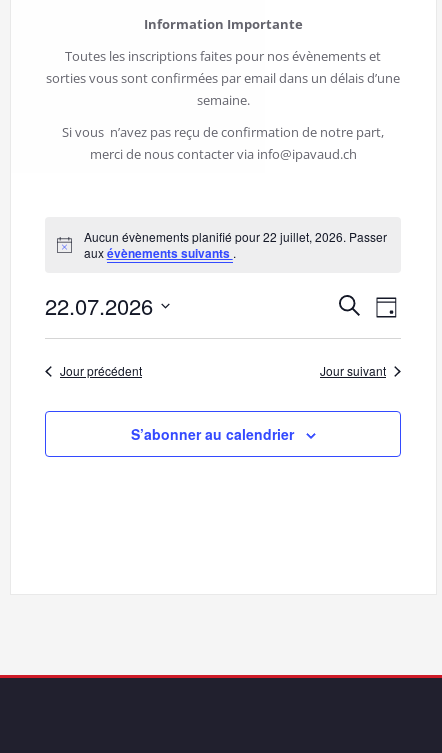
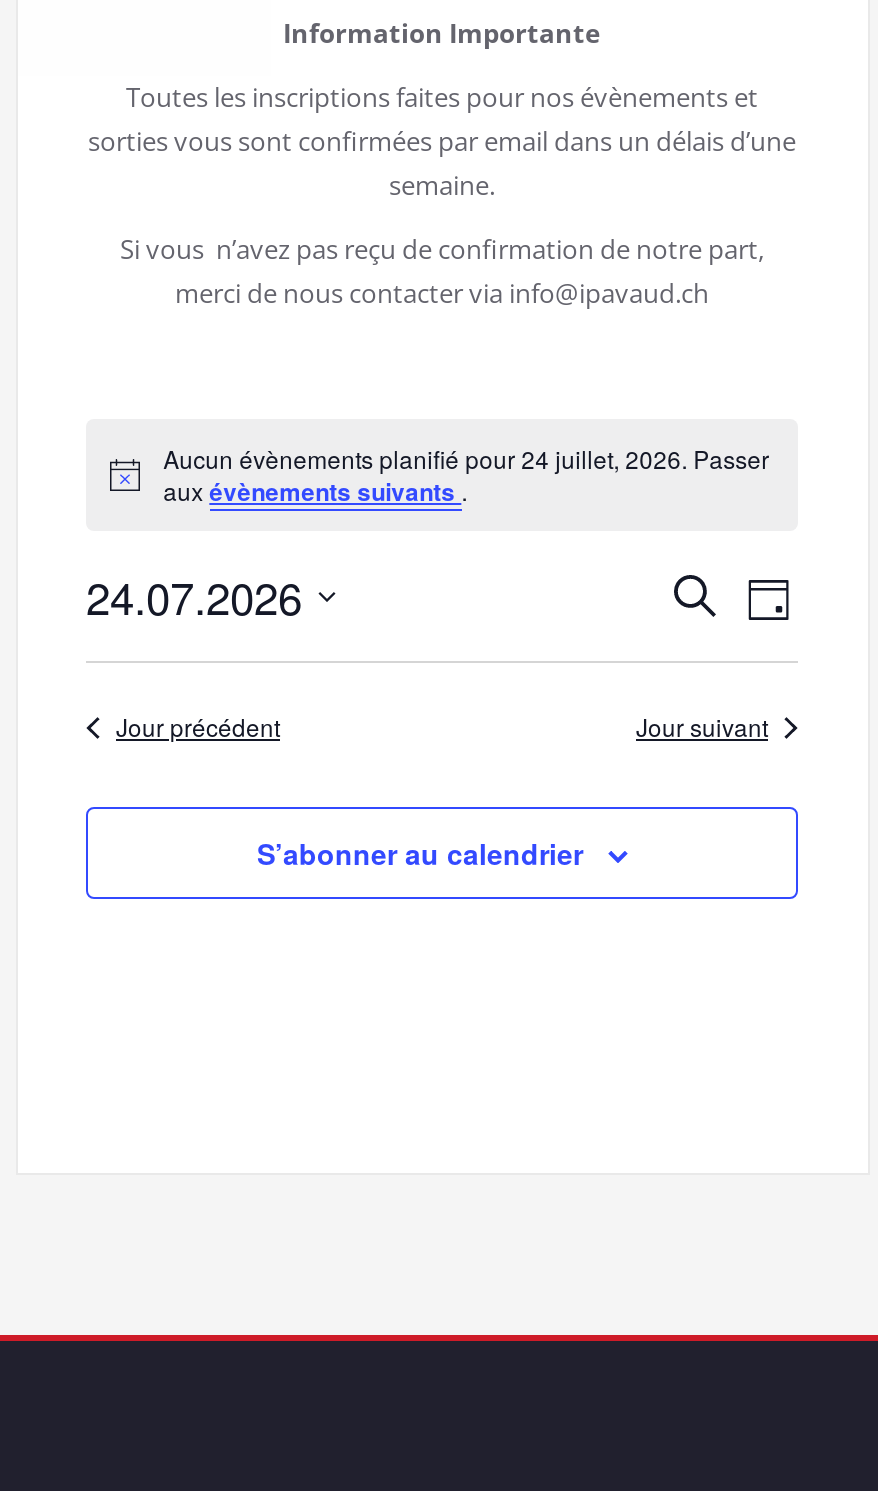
- Aucun évènements planifié pour 22 juillet, 2026. Passer
+ Aucun évènements planifié pour 24 juillet, 2026. Passer

- 22.07.2026
+ 24.07.2026
